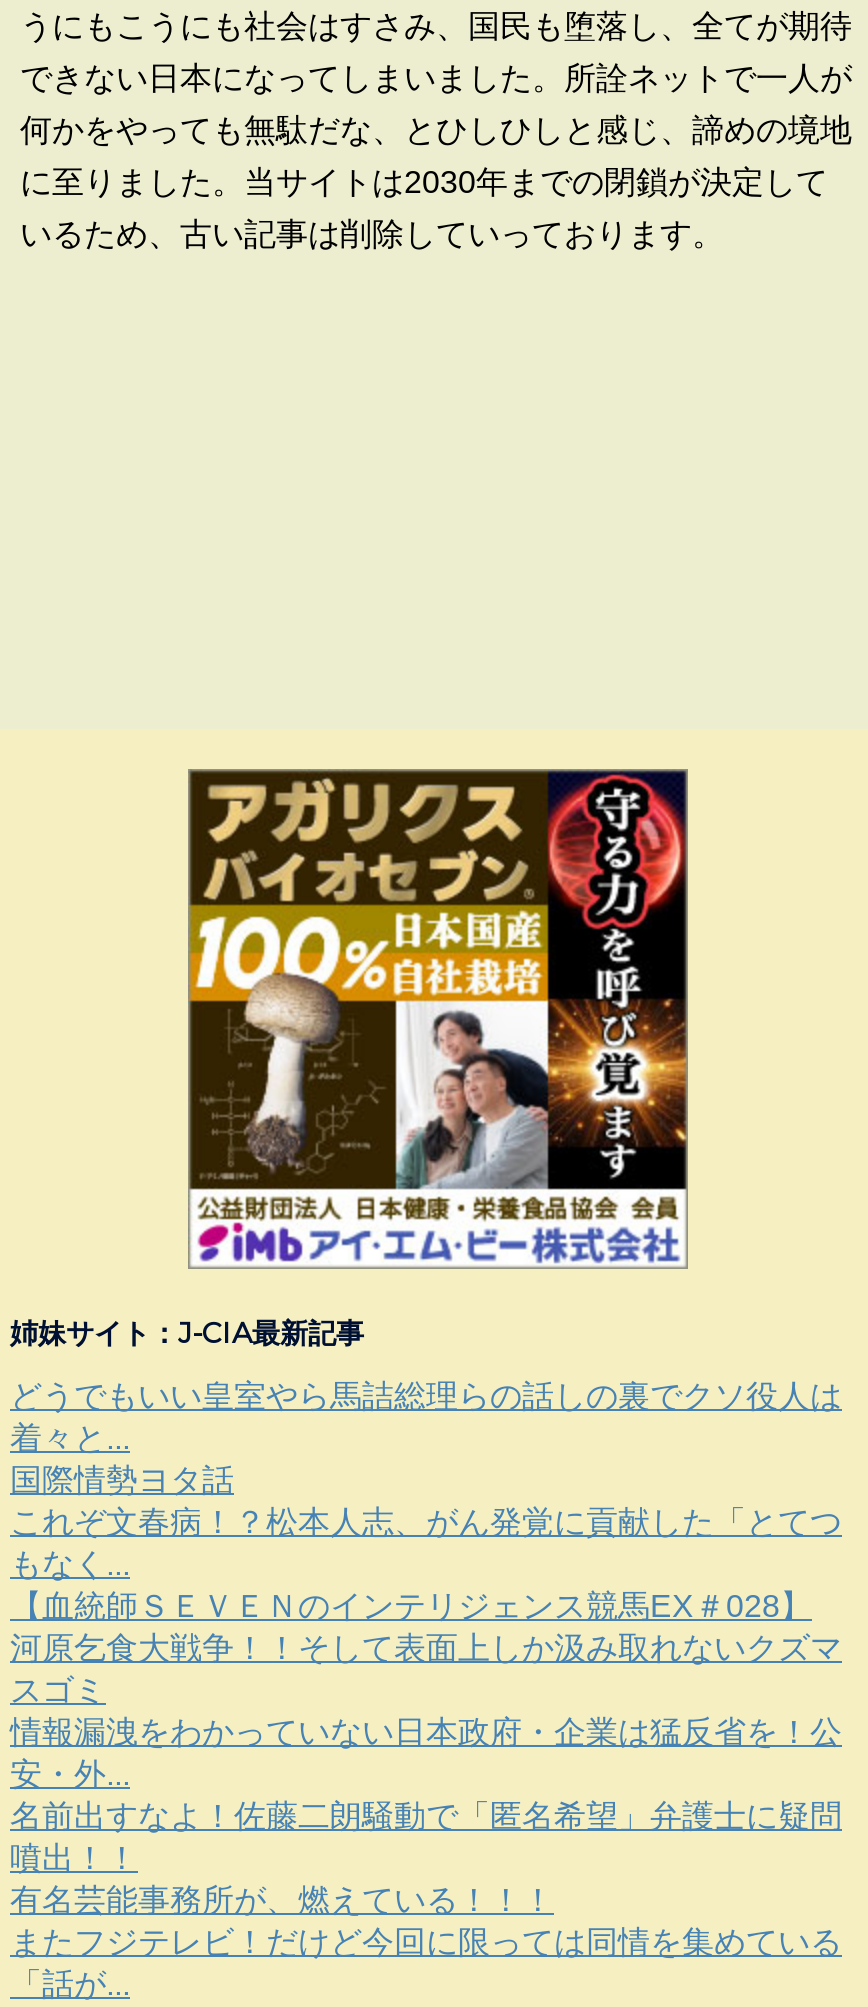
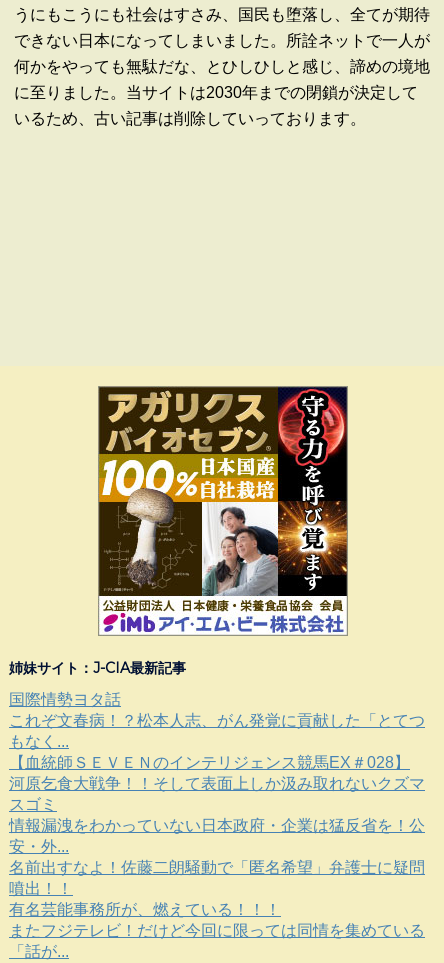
- どうでもいい皇室やら馬詰総理らの話しの裏でクソ役人は
- 着々と...
